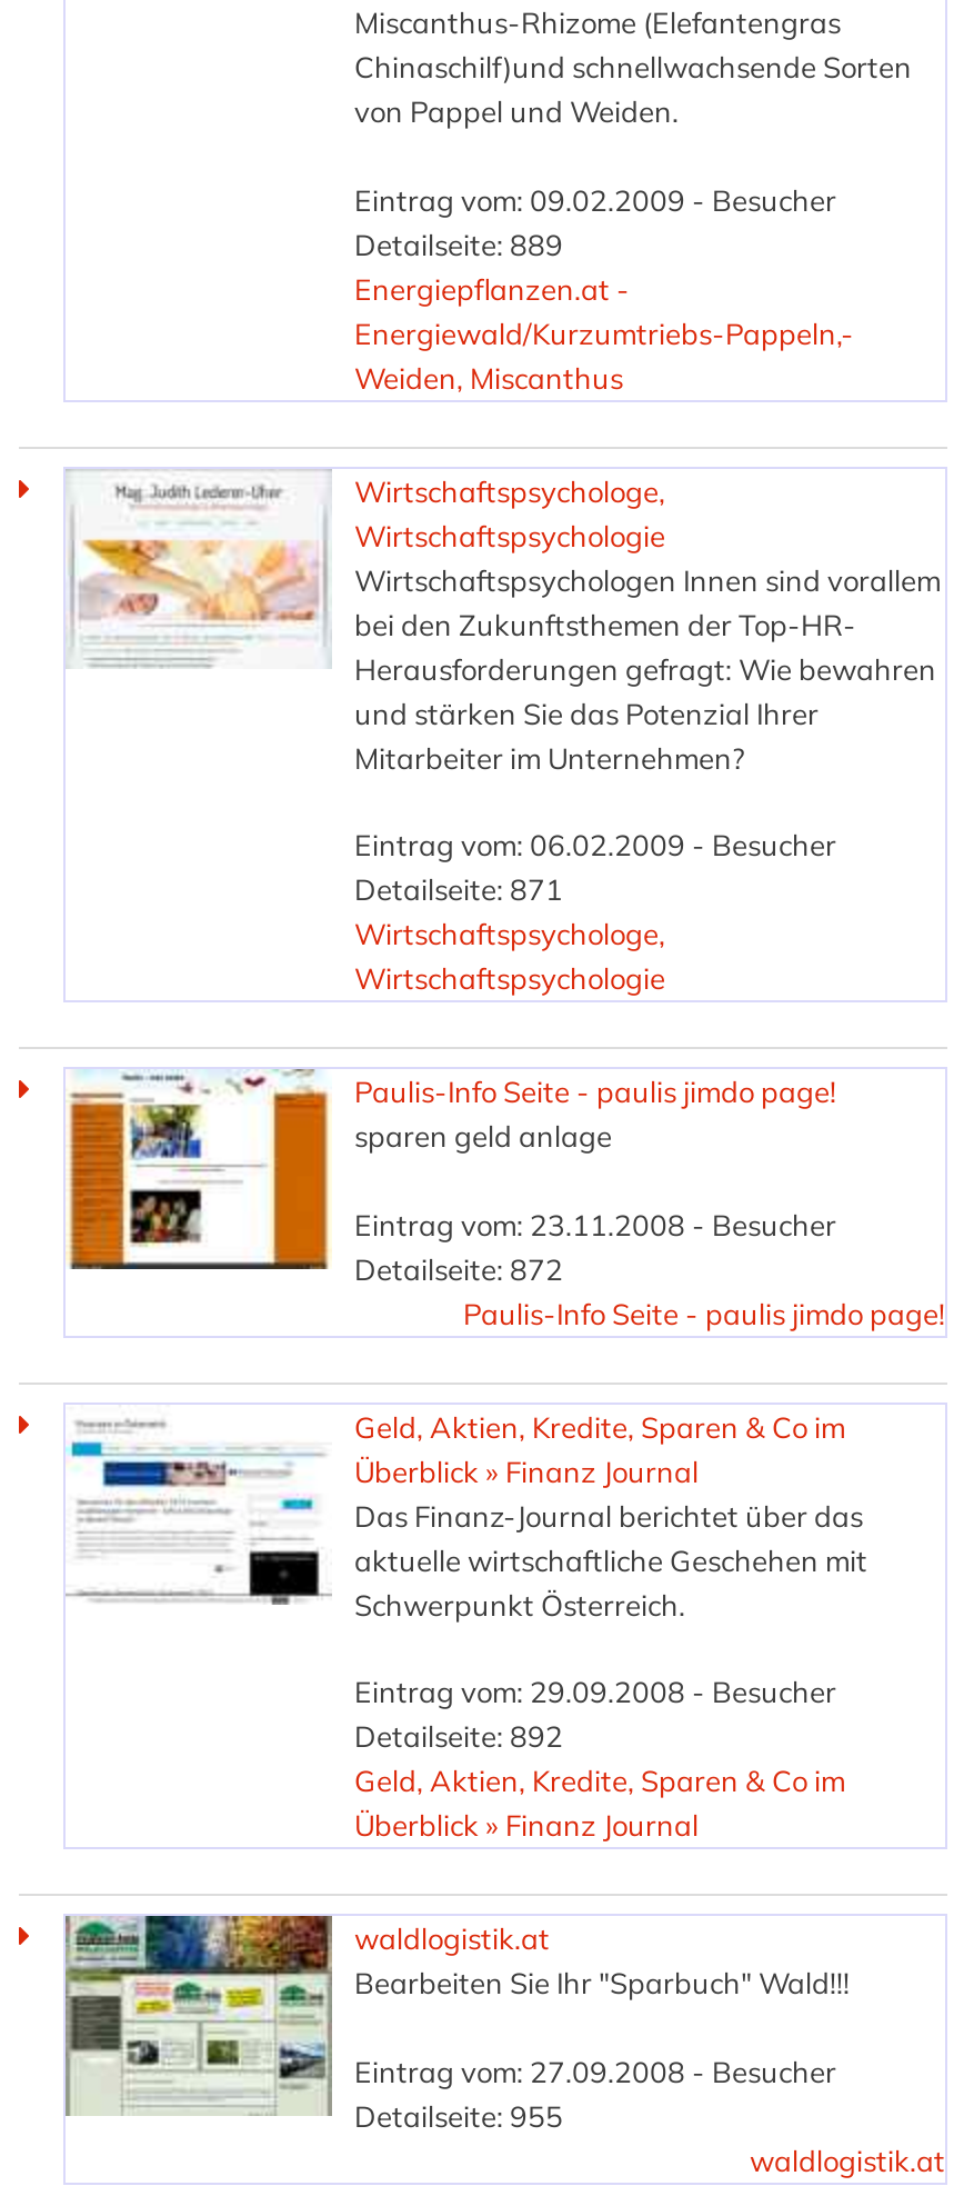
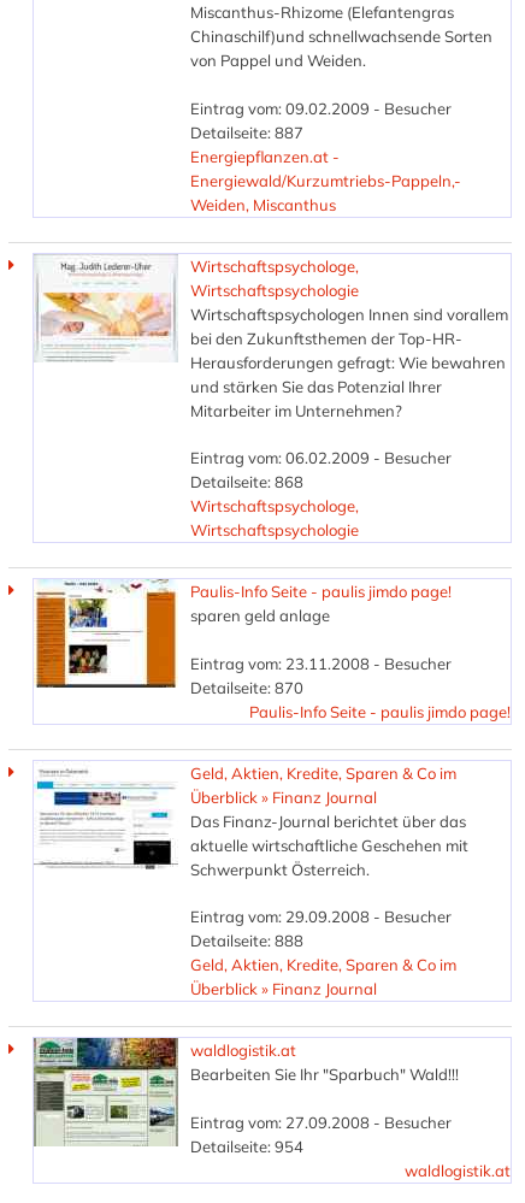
- Detailseite: 889
+ Detailseite: 887

- Detailseite: 871
+ Detailseite: 868

- Detailseite: 872
+ Detailseite: 870

- Detailseite: 892
+ Detailseite: 888

- Detailseite: 955
+ Detailseite: 954
